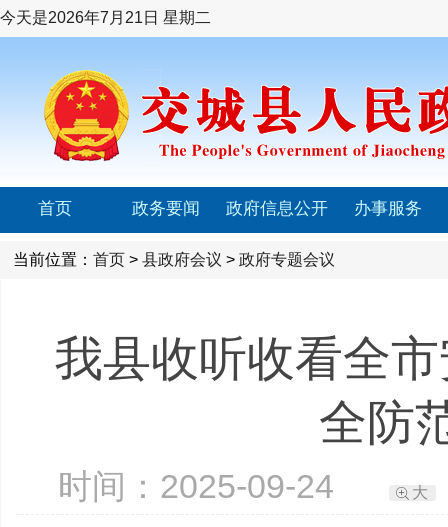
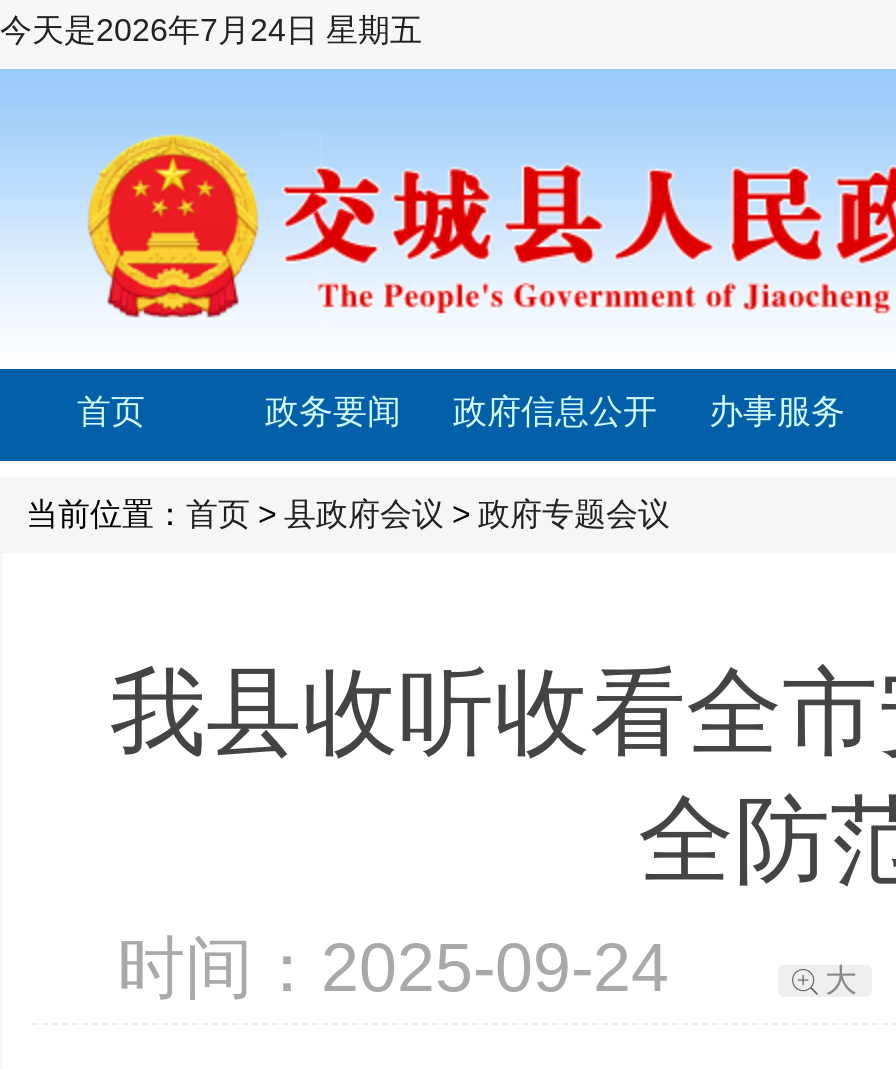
- 今天是2026年7月21日 星期二
+ 今天是2026年7月24日 星期五
